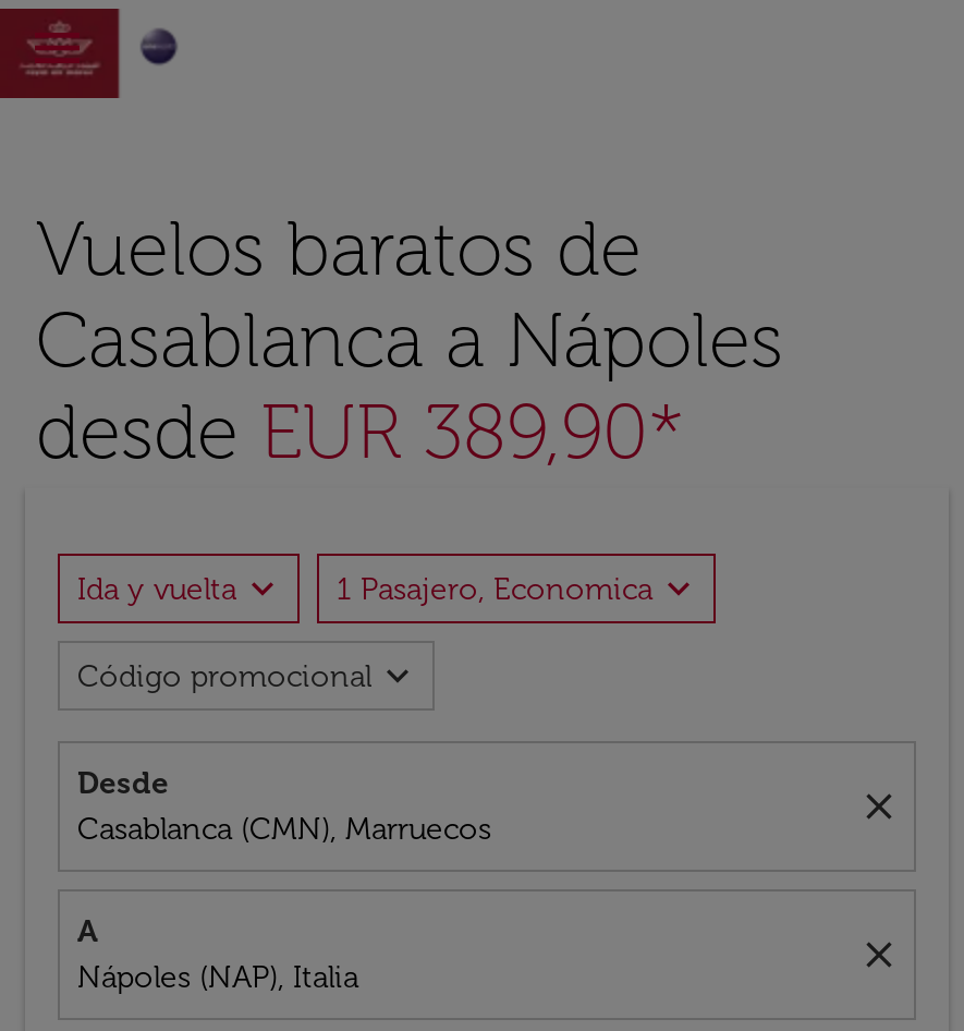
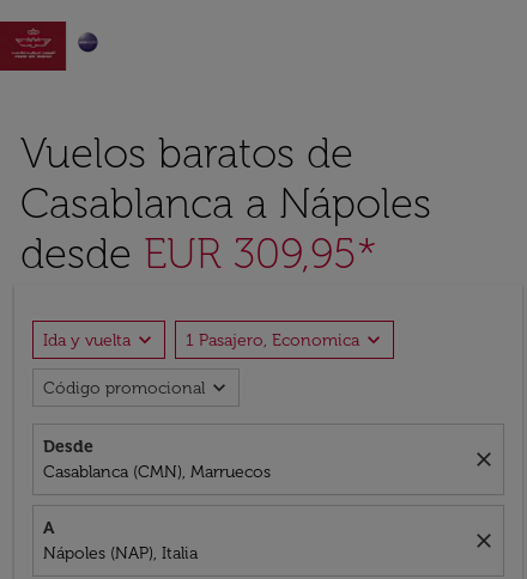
- desde EUR 389,90*
+ desde EUR 309,95*
